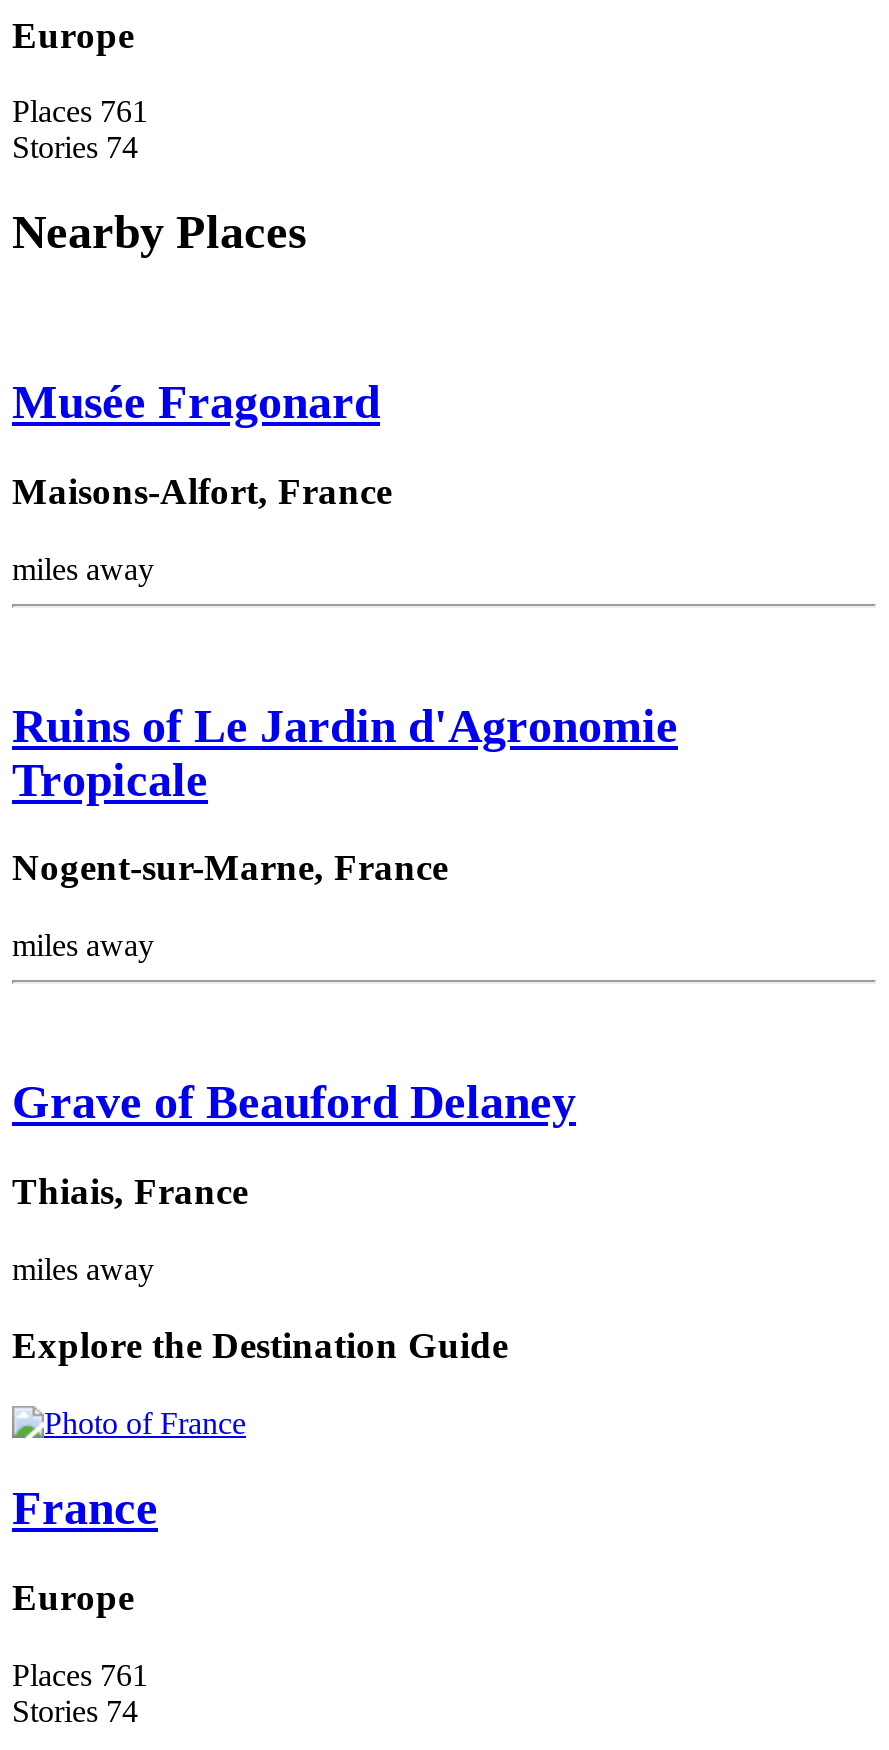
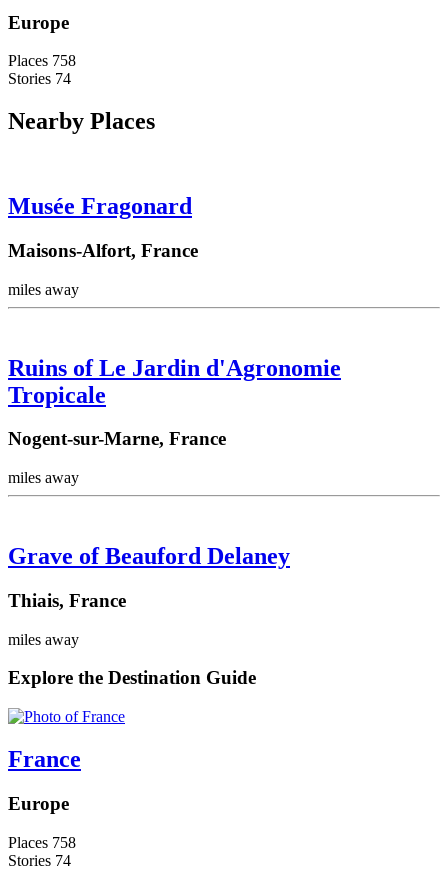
- Places 761
+ Places 758

- Places 761
+ Places 758
